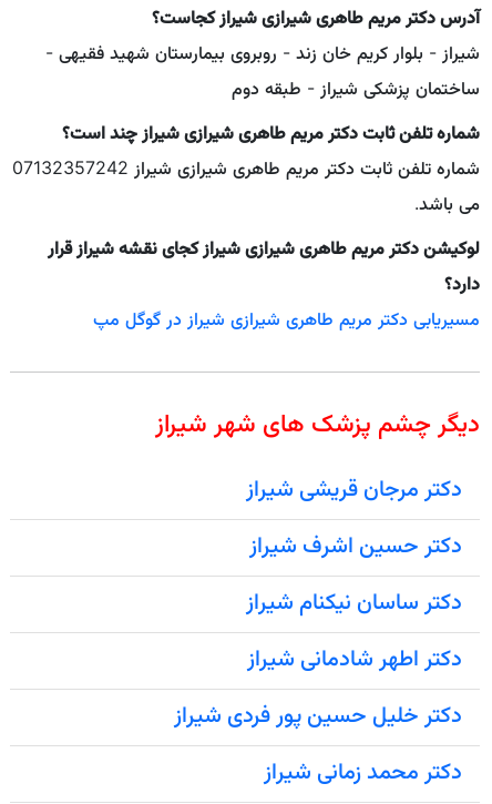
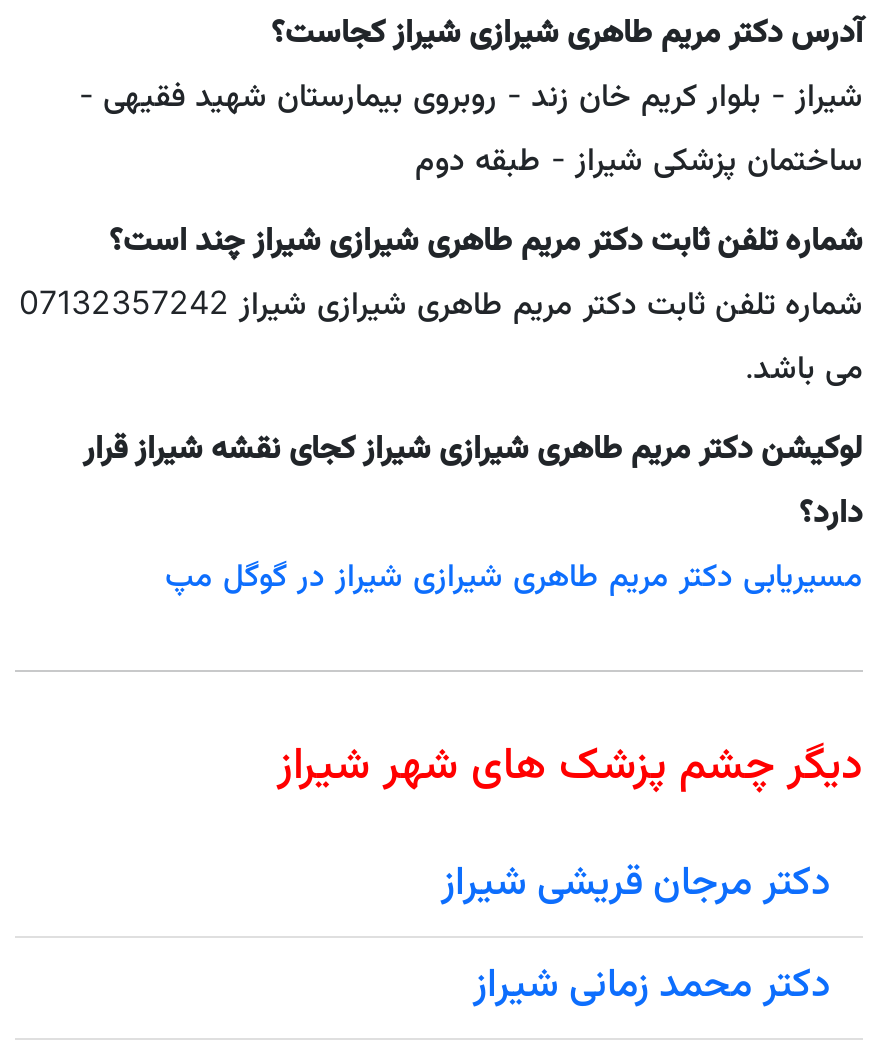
- دکتر حسین اشرف شیراز
- دکتر ساسان نیکنام شیراز
- دکتر اطهر شادمانی شیراز
- دكتر خلیل حسین پور فردی شیراز
